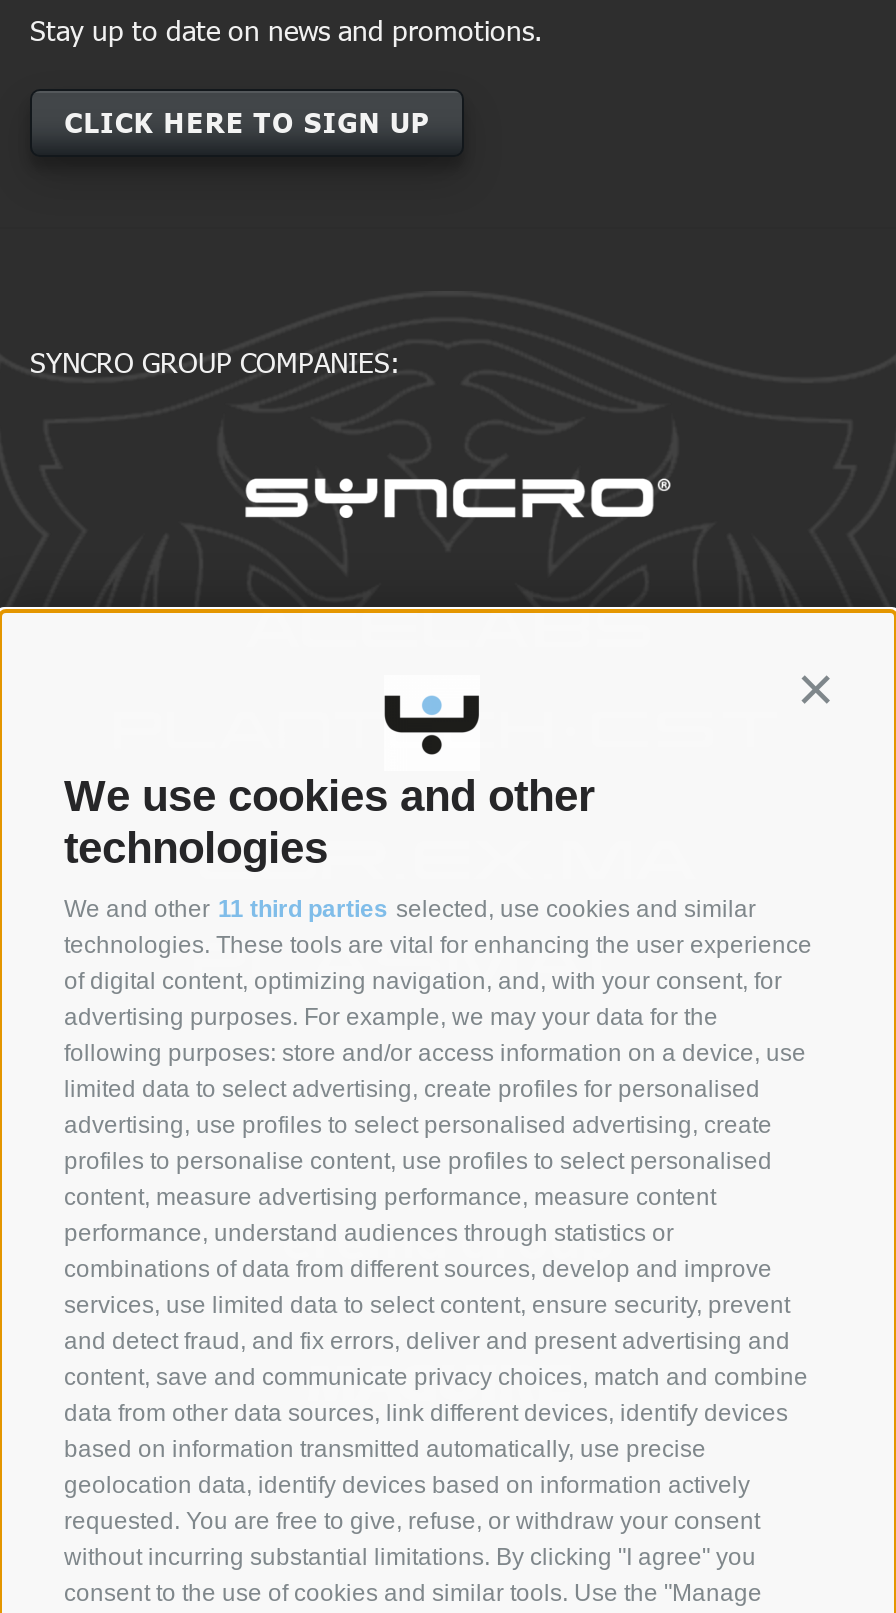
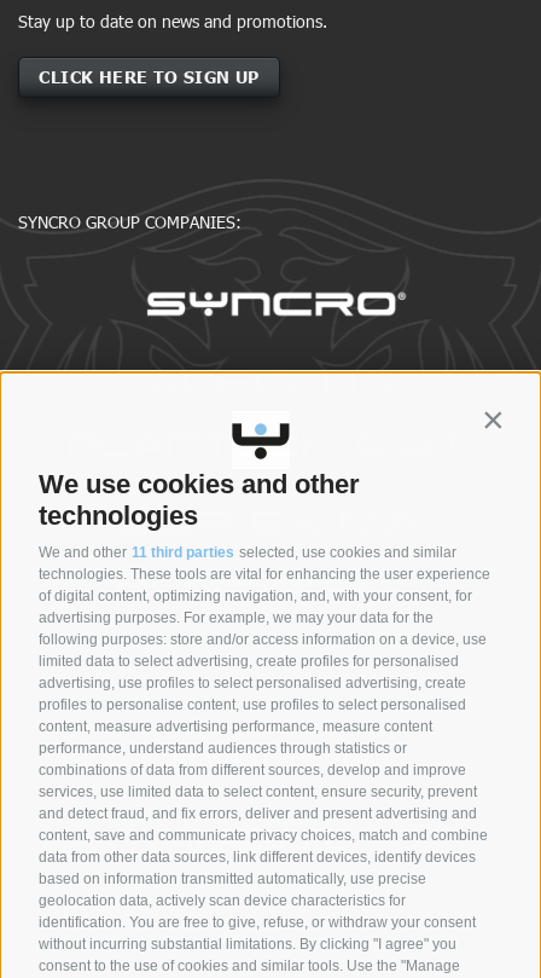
- geolocation data, identify devices based on information actively
- requested. You are free to give, refuse, or withdraw your consent
+ geolocation data, actively scan device characteristics for
+ identification. You are free to give, refuse, or withdraw your consent
